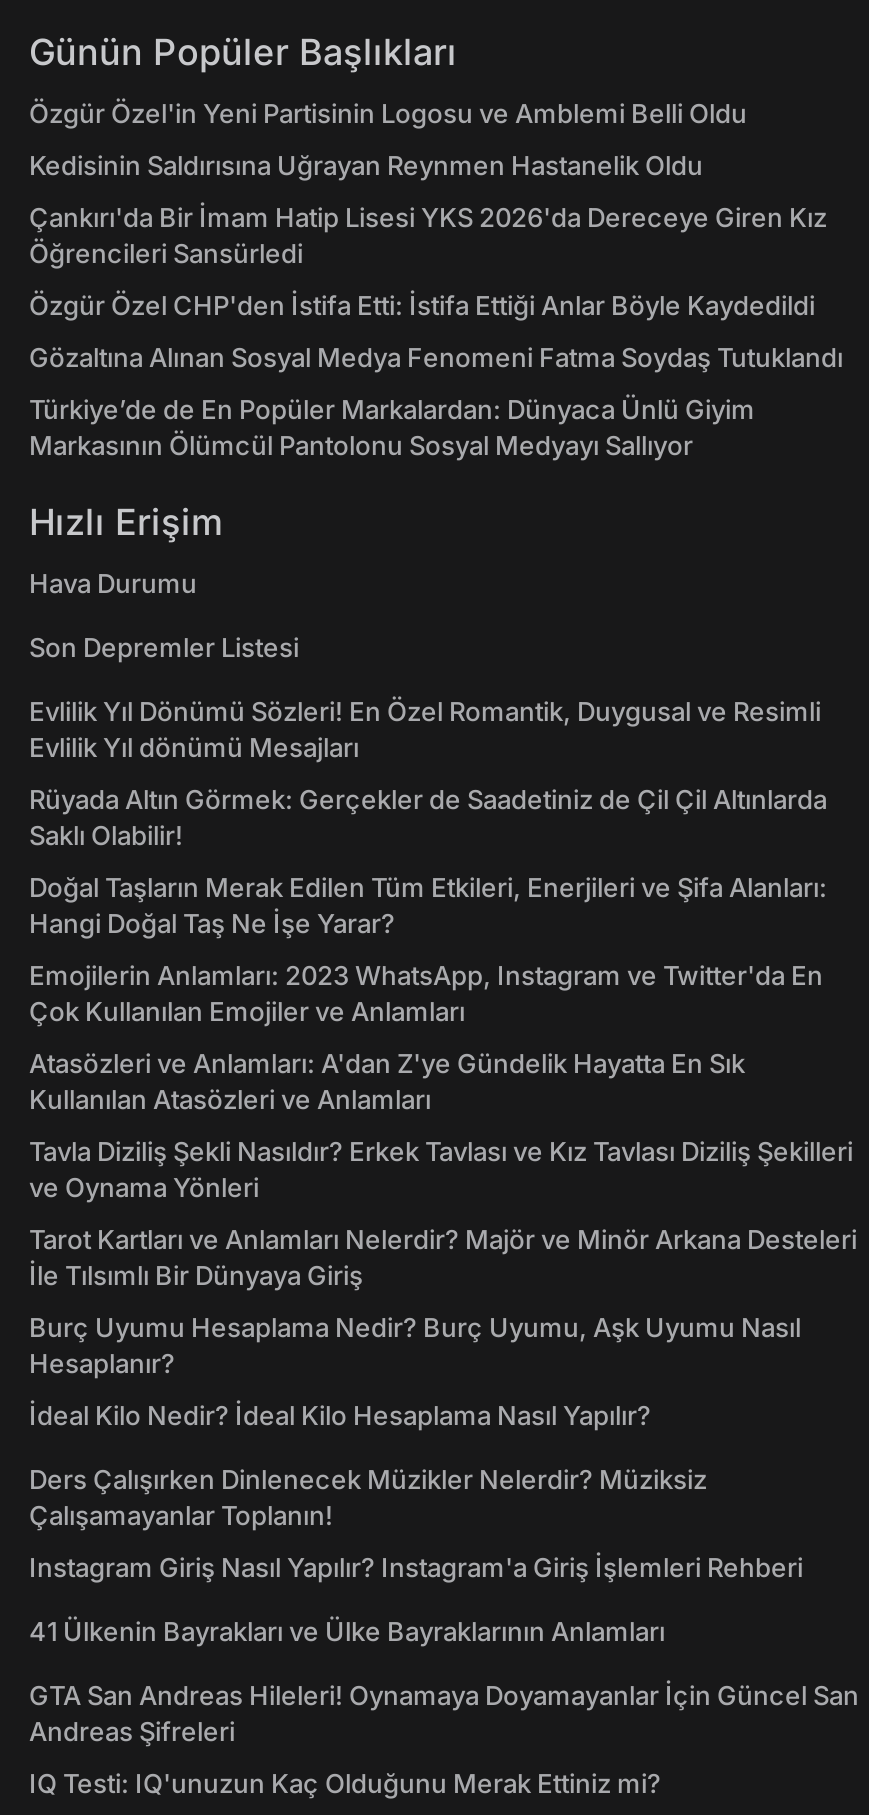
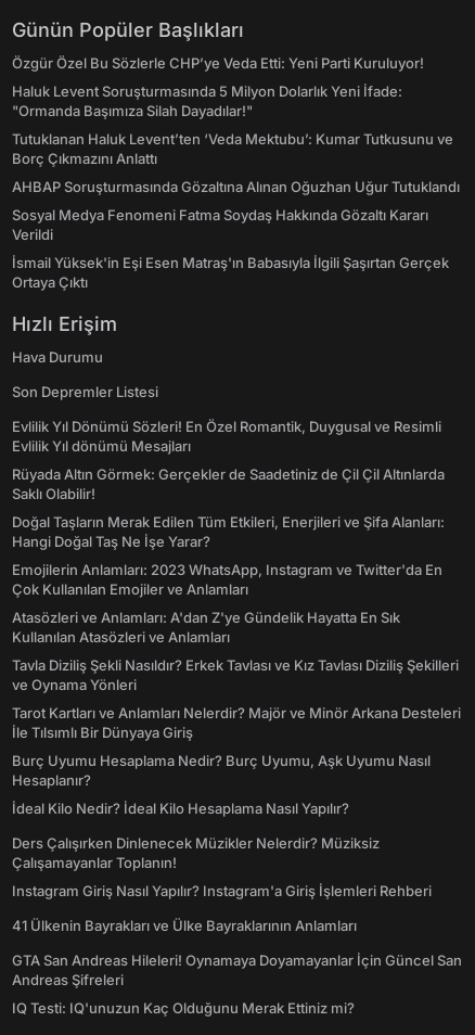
- Özgür Özel'in Yeni Partisinin Logosu ve Amblemi Belli Oldu
+ Özgür Özel Bu Sözlerle CHP’ye Veda Etti: Yeni Parti Kuruluyor!

- Kedisinin Saldırısına Uğrayan Reynmen Hastanelik Oldu
+ Haluk Levent Soruşturmasında 5 Milyon Dolarlık Yeni İfade:
+ "Ormanda Başımıza Silah Dayadılar!"

- Çankırı'da Bir İmam Hatip Lisesi YKS 2026'da Dereceye Giren Kız
- Öğrencileri Sansürledi
+ Tutuklanan Haluk Levent’ten ‘Veda Mektubu’: Kumar Tutkusunu ve
+ Borç Çıkmazını Anlattı

- Özgür Özel CHP'den İstifa Etti: İstifa Ettiği Anlar Böyle Kaydedildi
+ AHBAP Soruşturmasında Gözaltına Alınan Oğuzhan Uğur Tutuklandı

- Gözaltına Alınan Sosyal Medya Fenomeni Fatma Soydaş Tutuklandı
+ Sosyal Medya Fenomeni Fatma Soydaş Hakkında Gözaltı Kararı
+ Verildi

- Türkiye’de de En Popüler Markalardan: Dünyaca Ünlü Giyim
- Markasının Ölümcül Pantolonu Sosyal Medyayı Sallıyor
+ İsmail Yüksek'in Eşi Esen Matraş'ın Babasıyla İlgili Şaşırtan Gerçek
+ Ortaya Çıktı
